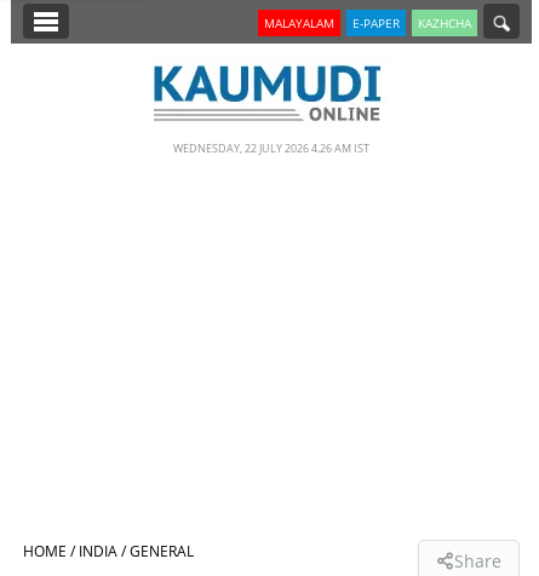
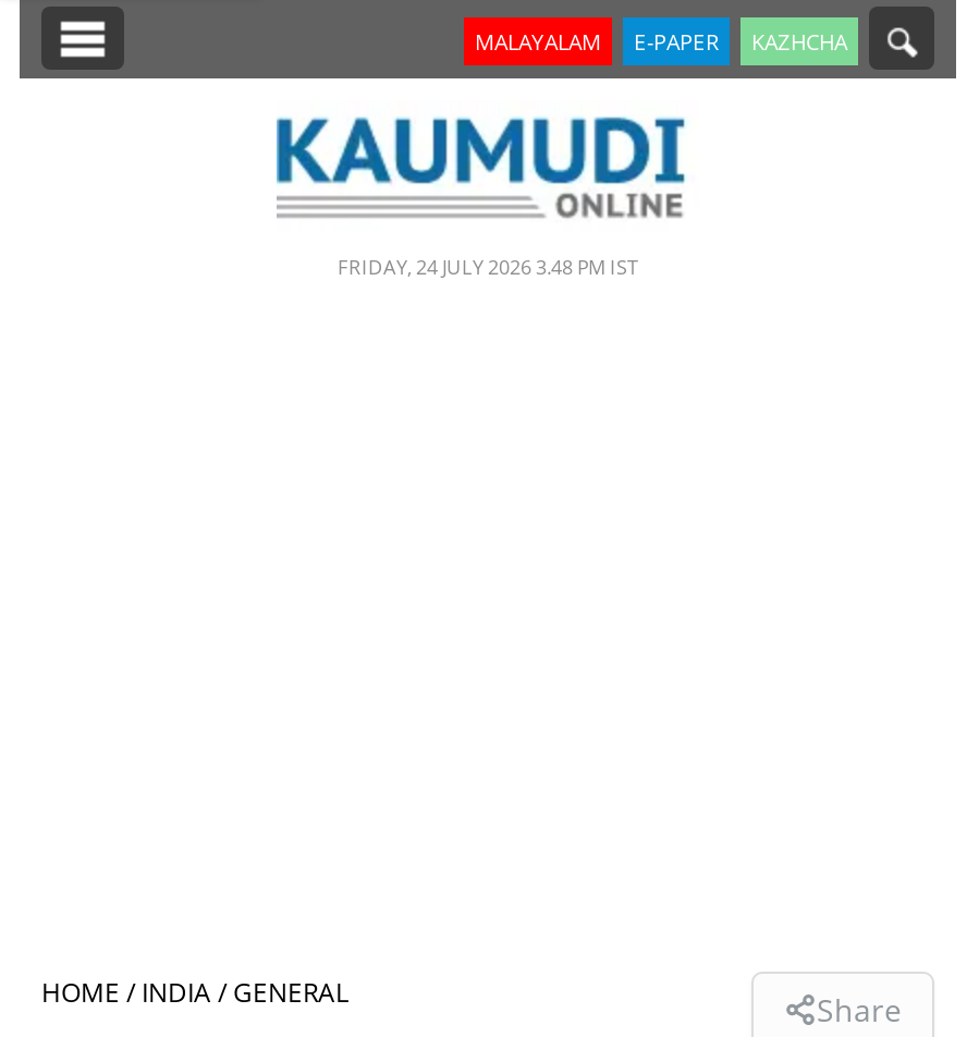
- WEDNESDAY, 22 JULY 2026 4.26 AM IST
+ FRIDAY, 24 JULY 2026 3.48 PM IST
